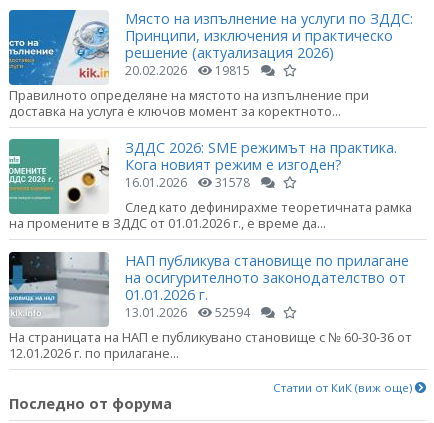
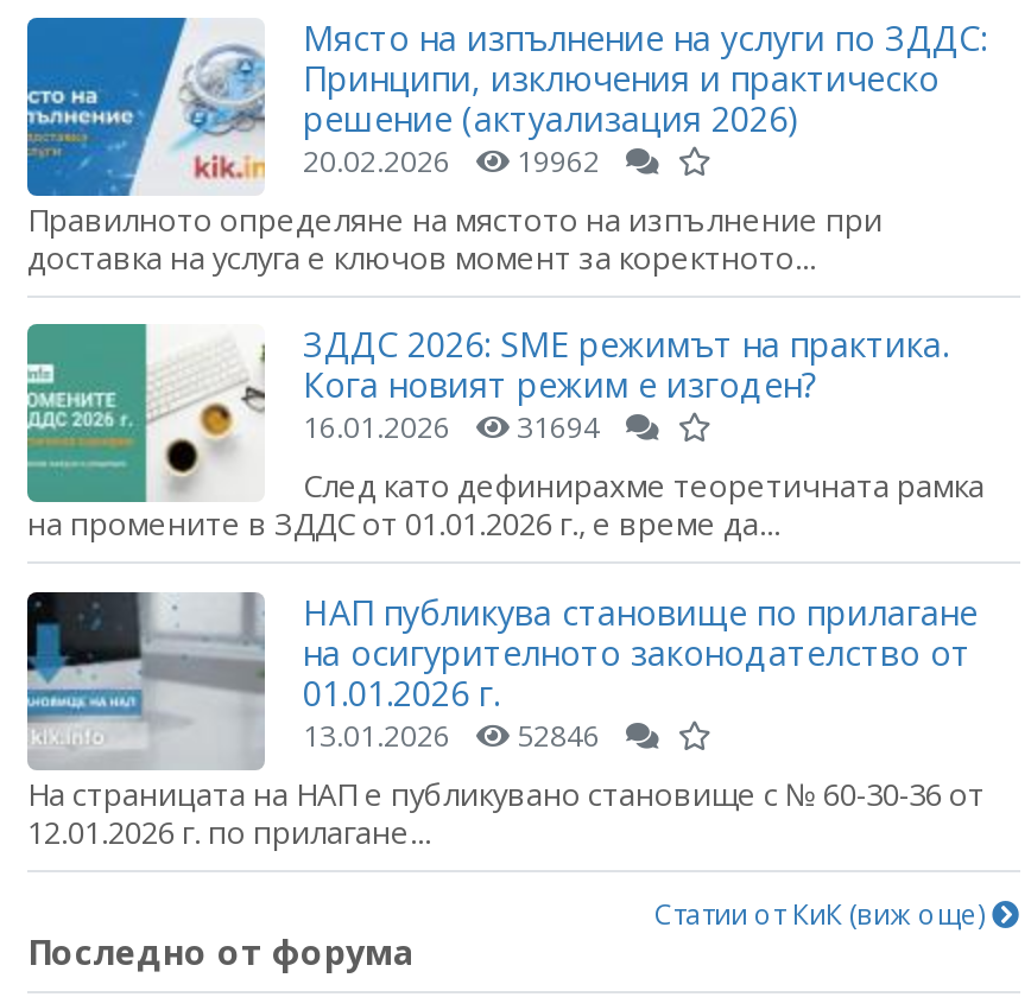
- 20.02.2026 19815
+ 20.02.2026 19962

- 16.01.2026 31578
+ 16.01.2026 31694

- 13.01.2026 52594
+ 13.01.2026 52846
